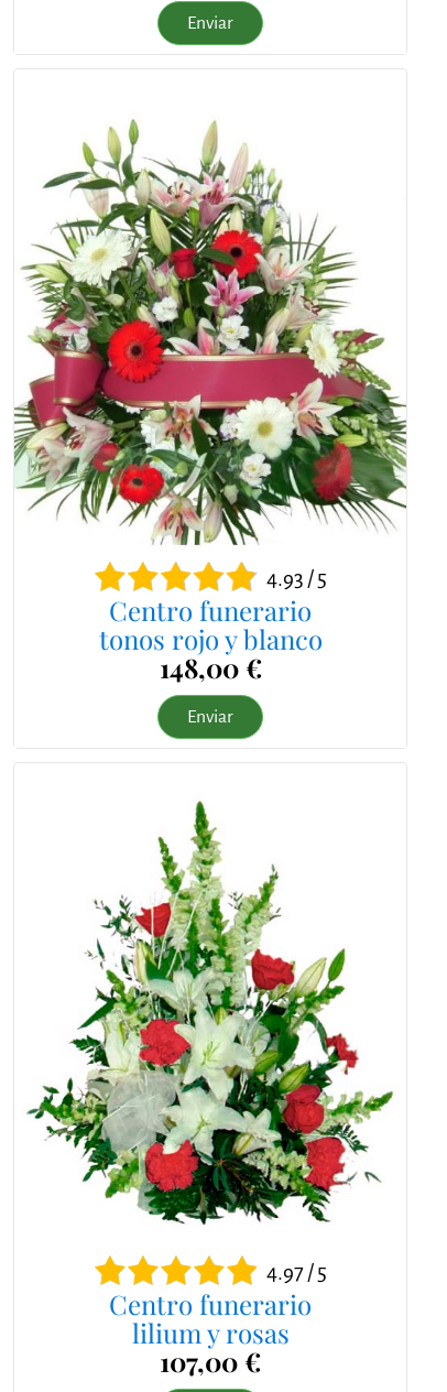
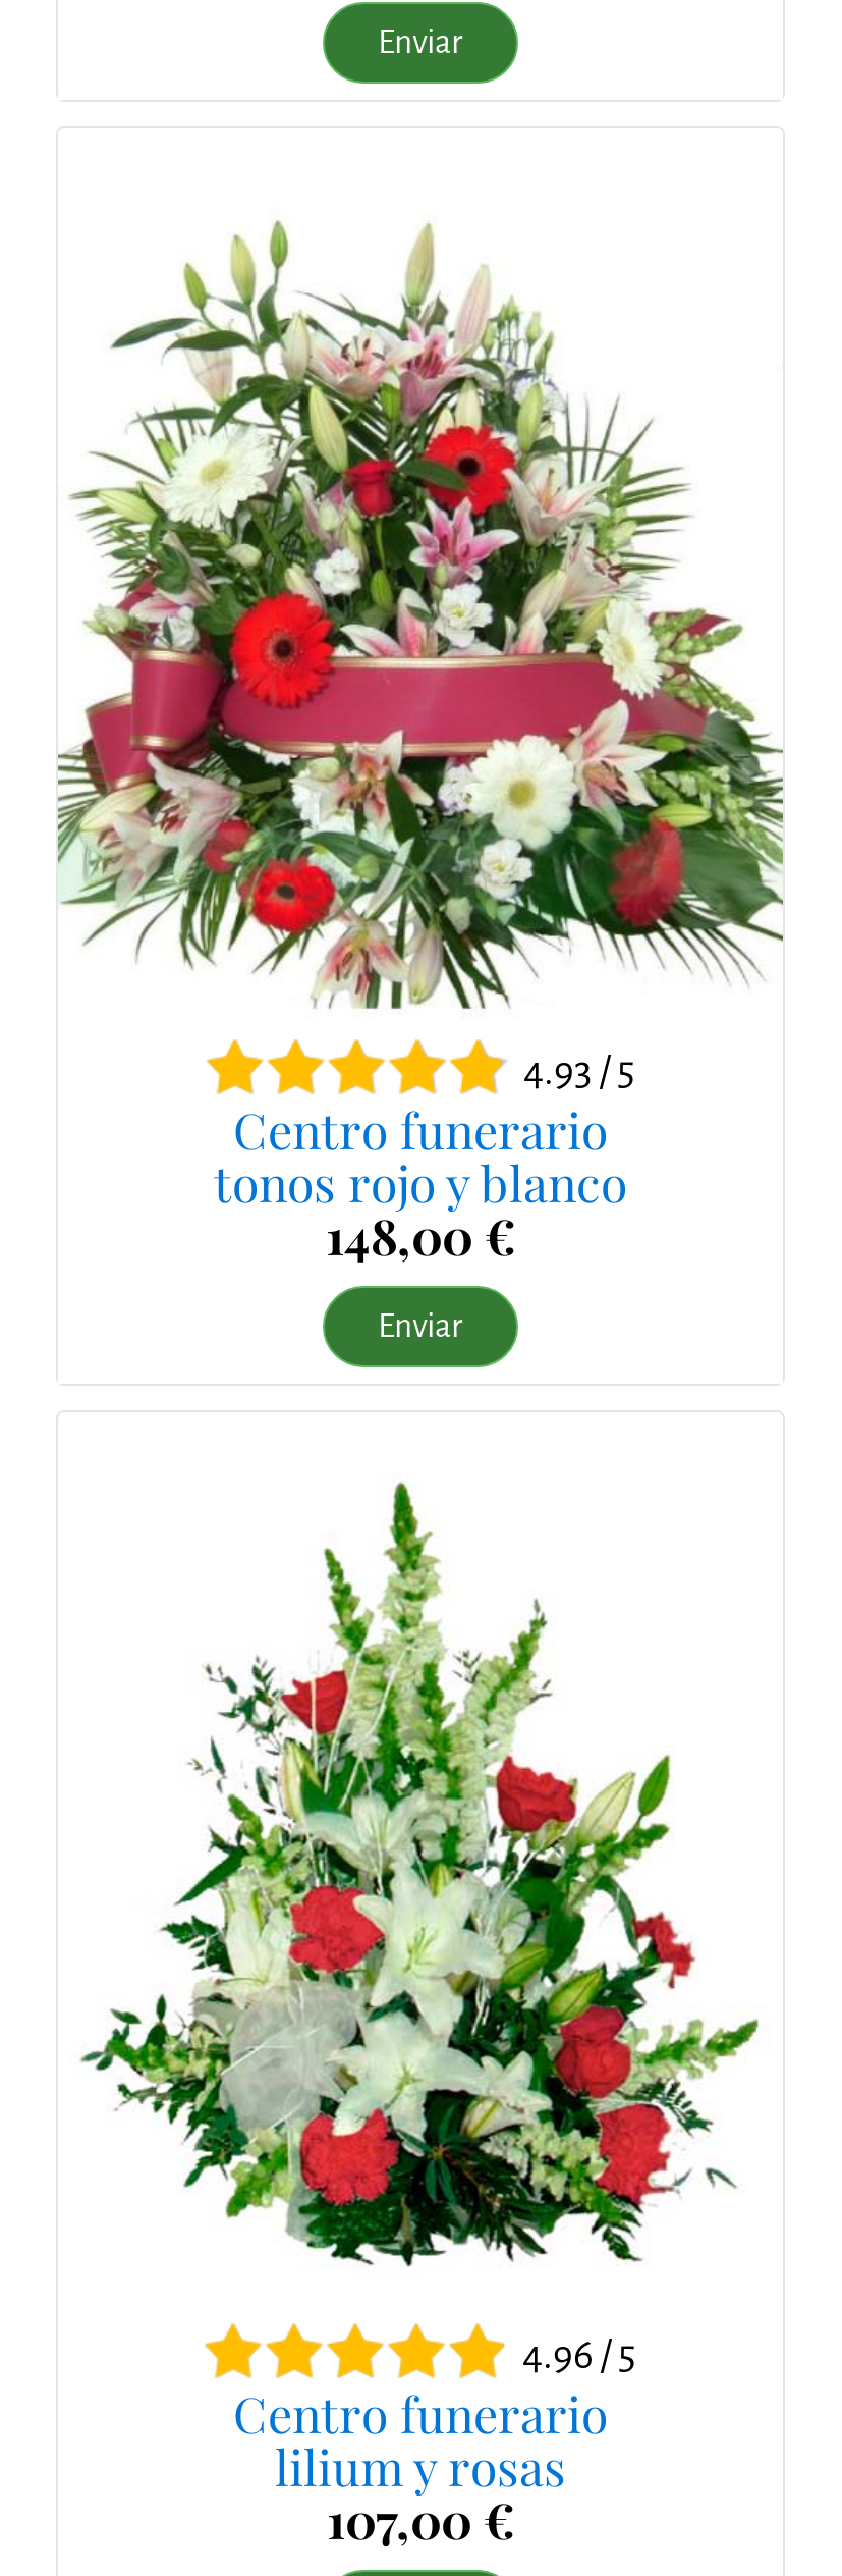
- 4.97 / 5
+ 4.96 / 5
